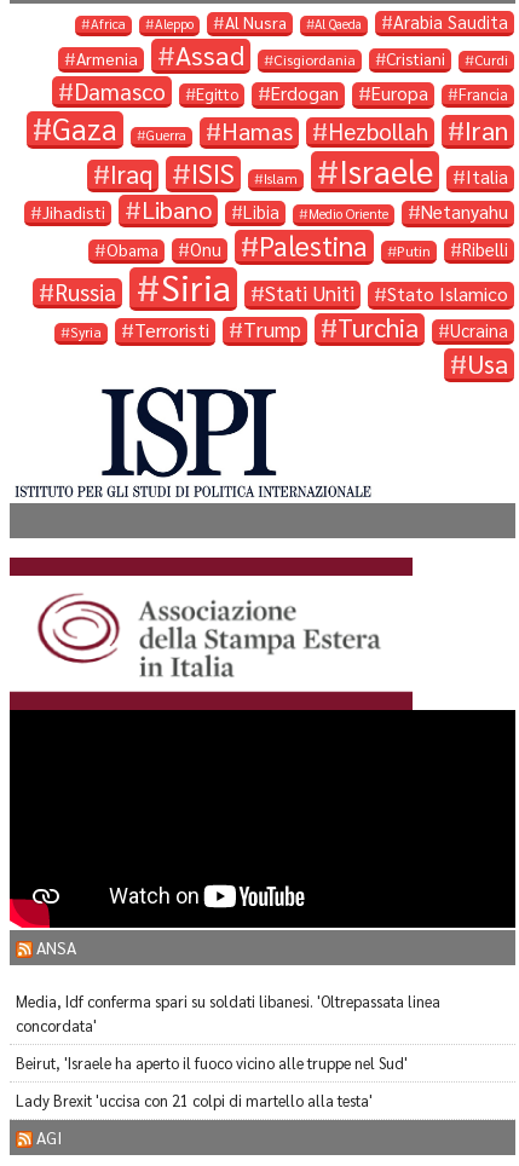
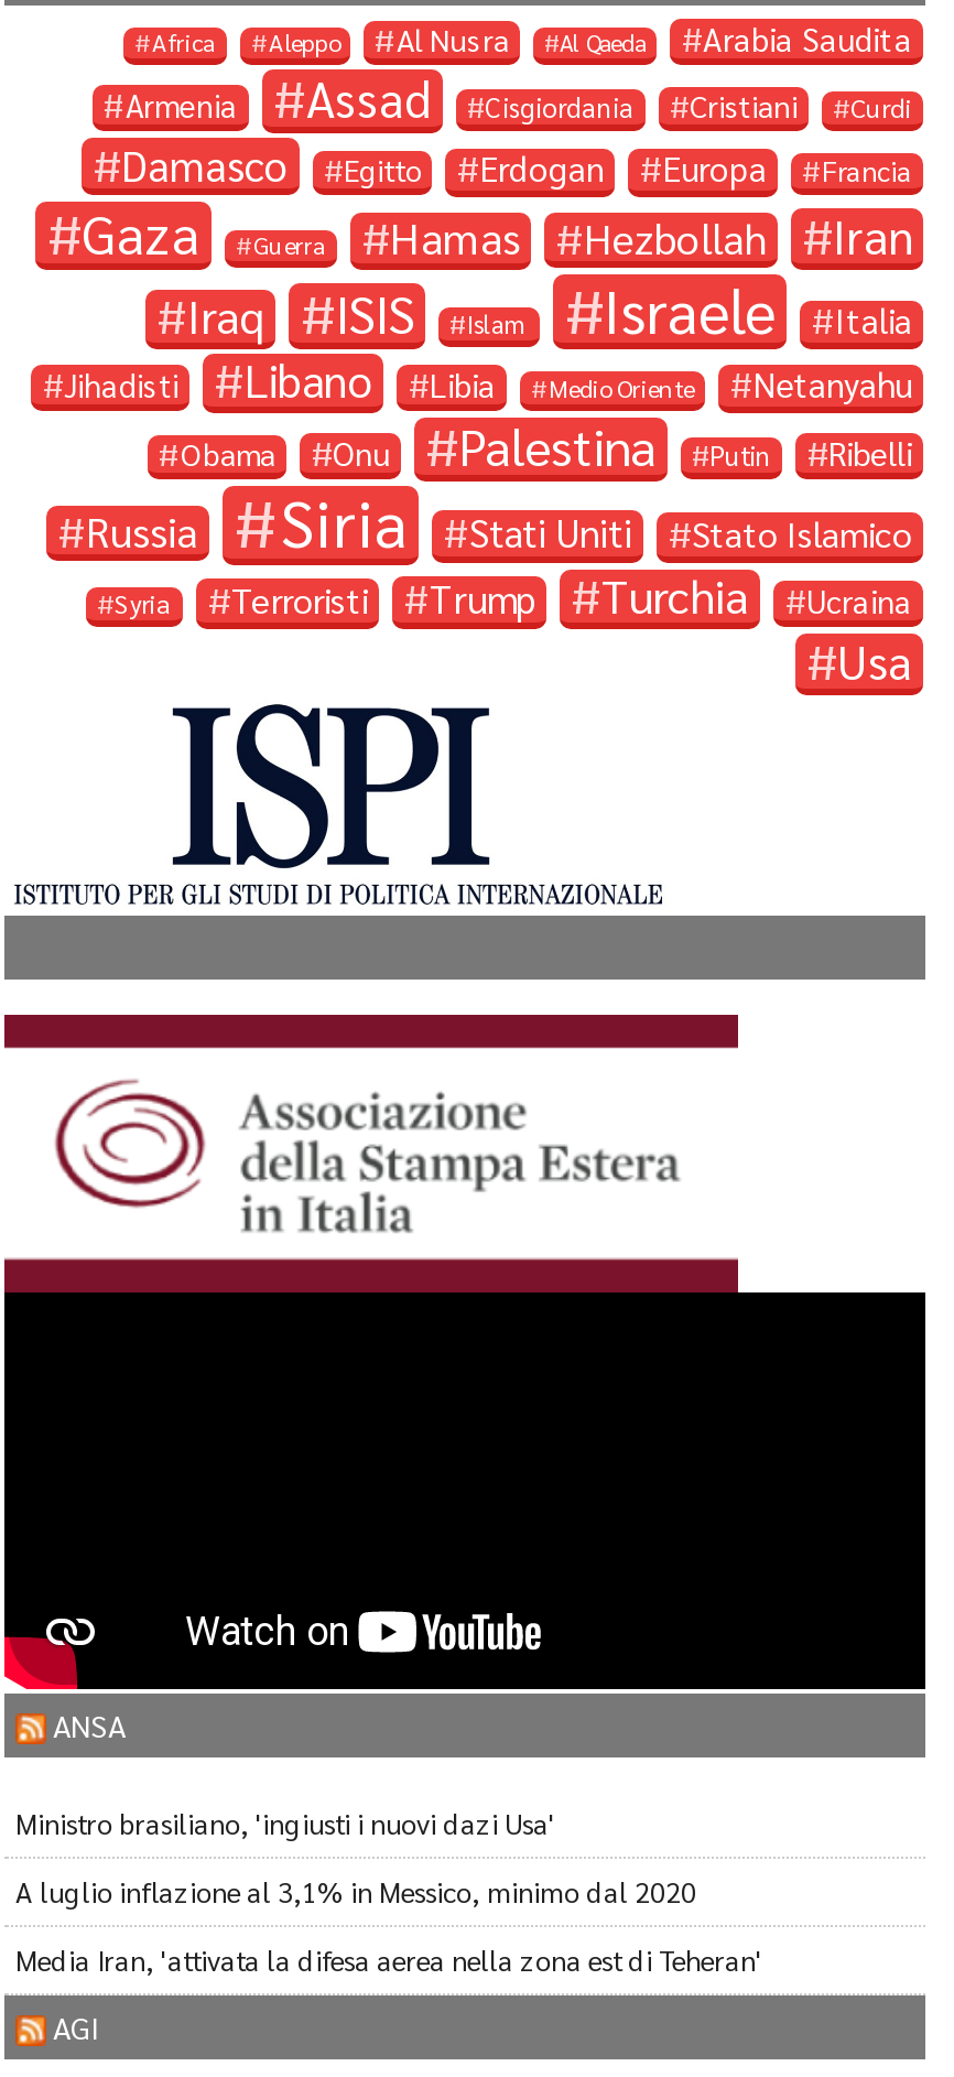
- Media, Idf conferma spari su soldati libanesi. 'Oltrepassata linea
- concordata'
+ Ministro brasiliano, 'ingiusti i nuovi dazi Usa'

- Beirut, 'Israele ha aperto il fuoco vicino alle truppe nel Sud'
+ A luglio inflazione al 3,1% in Messico, minimo dal 2020

- Lady Brexit 'uccisa con 21 colpi di martello alla testa'
+ Media Iran, 'attivata la difesa aerea nella zona est di Teheran'
